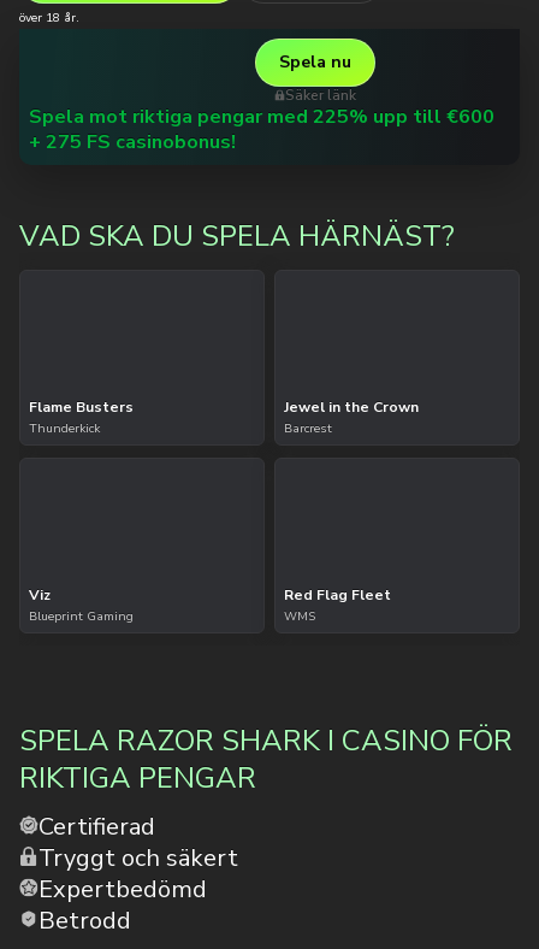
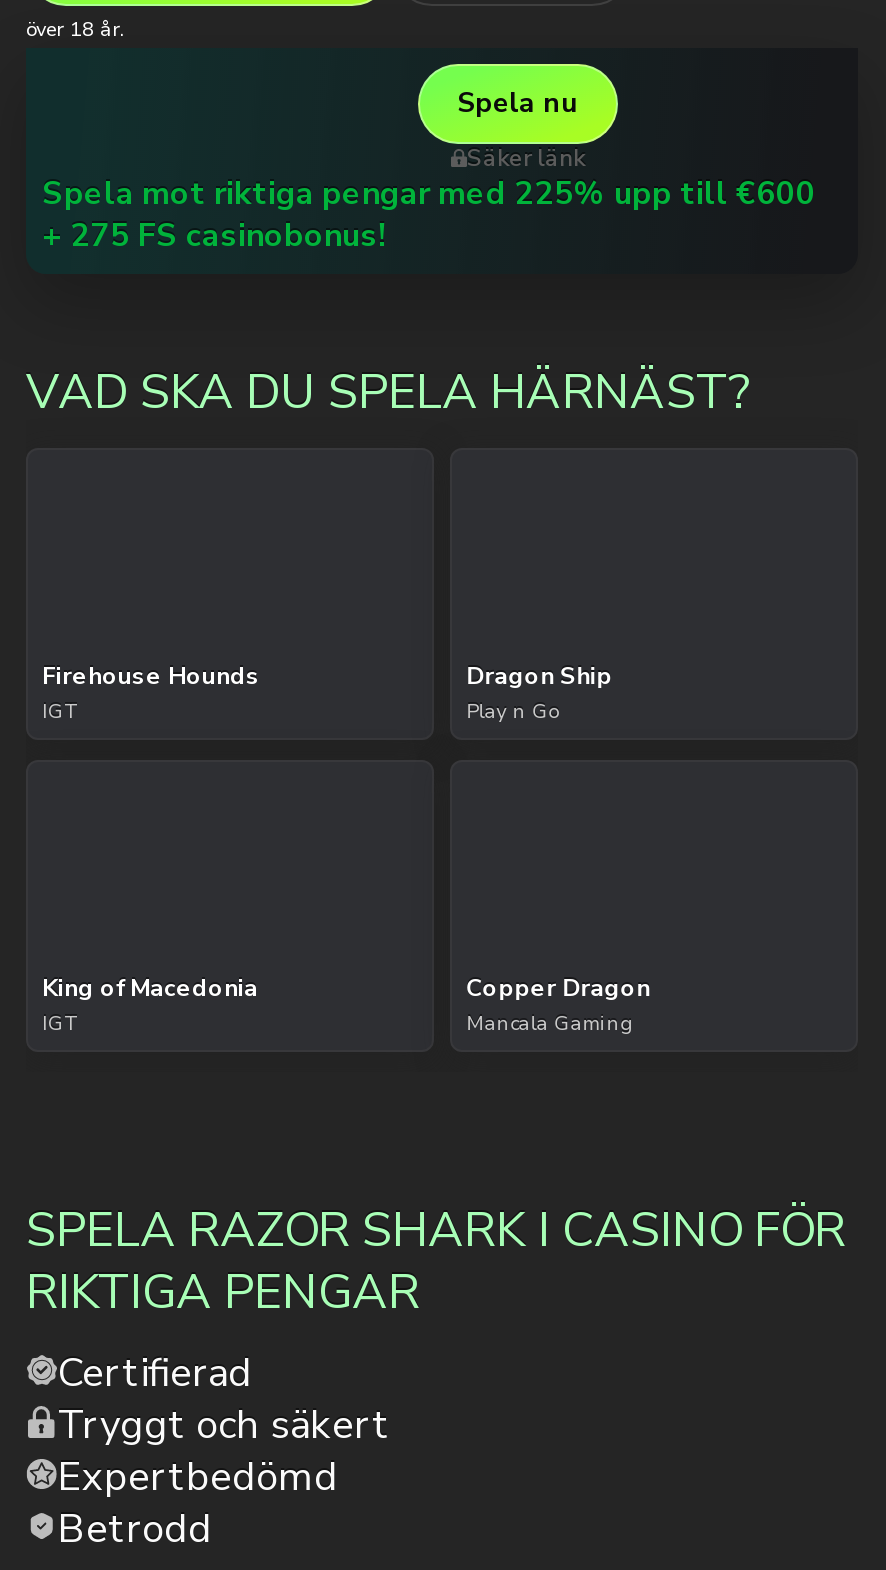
- Flame Busters
- Thunderkick
+ Firehouse Hounds
+ IGT

- Jewel in the Crown
- Barcrest
+ Dragon Ship
+ Play n Go

- Viz
- Blueprint Gaming
+ King of Macedonia
+ IGT

- Red Flag Fleet
- WMS
+ Copper Dragon
+ Mancala Gaming
